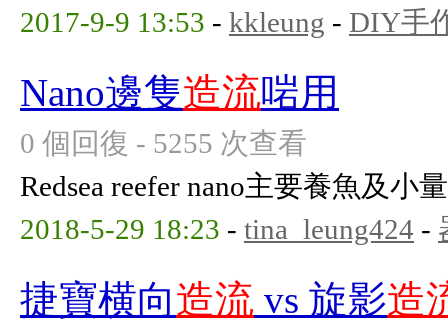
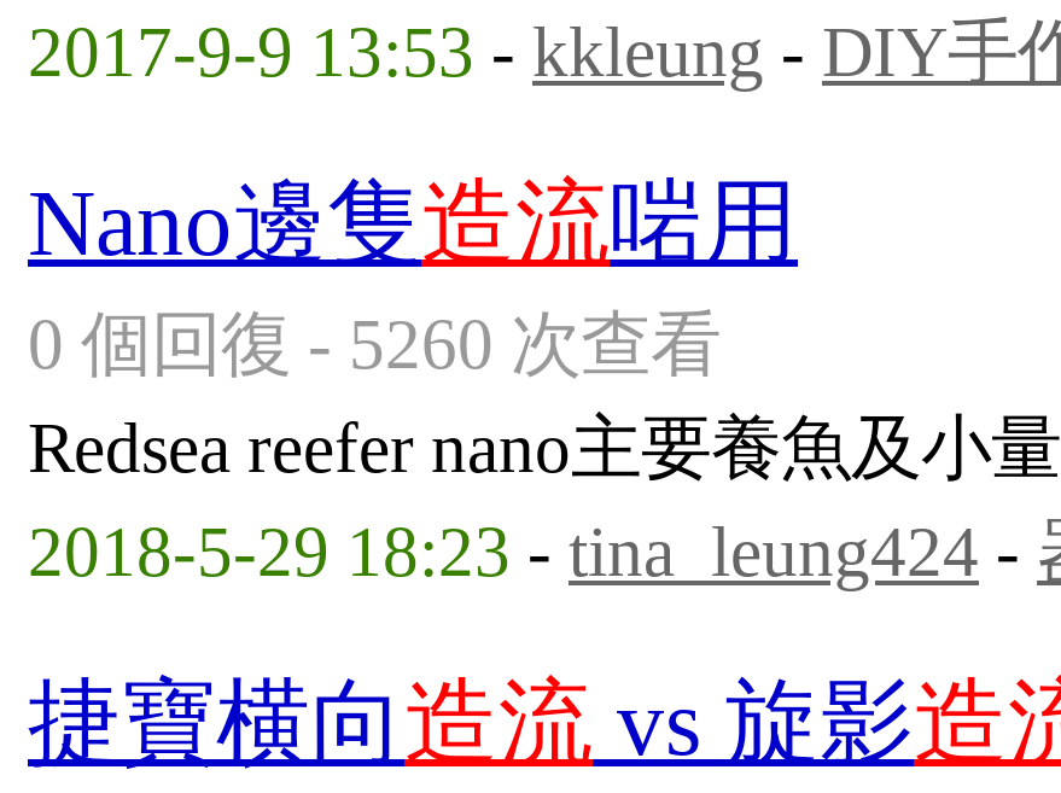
- 0 個回復 - 5255 次查看
+ 0 個回復 - 5260 次查看
